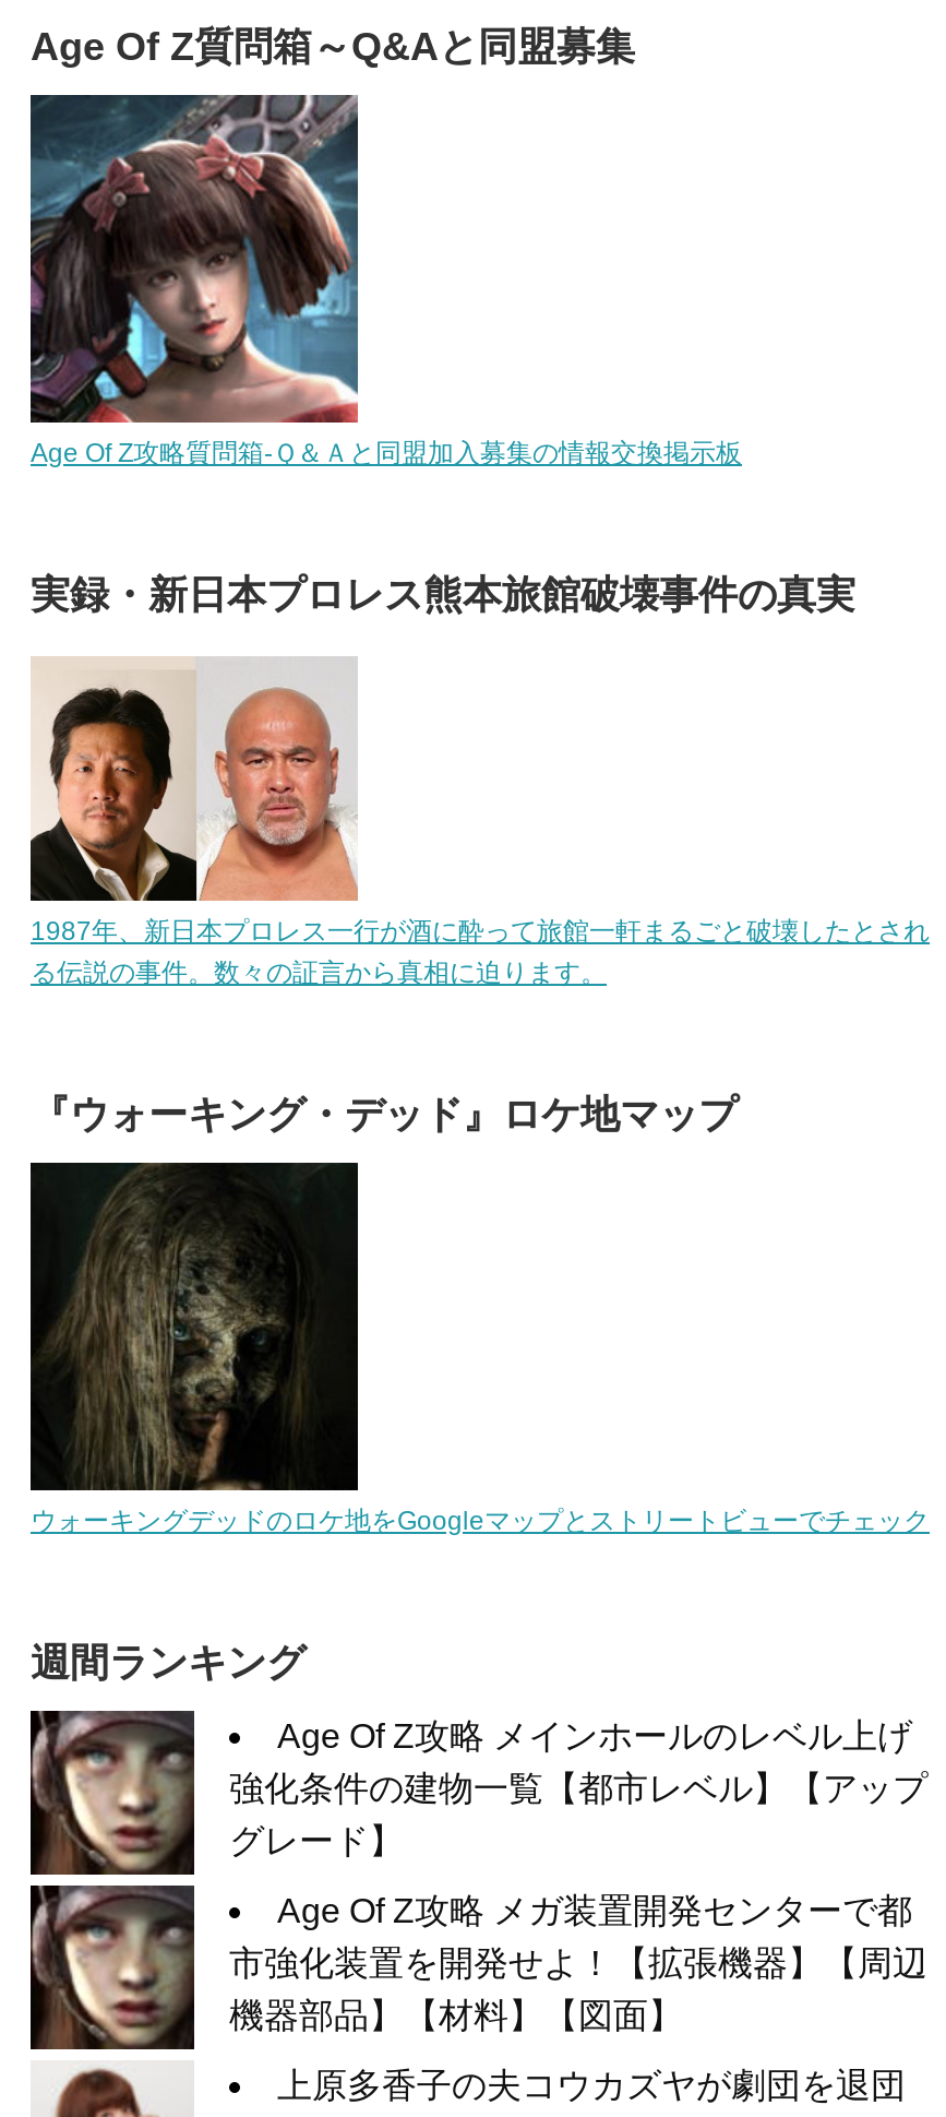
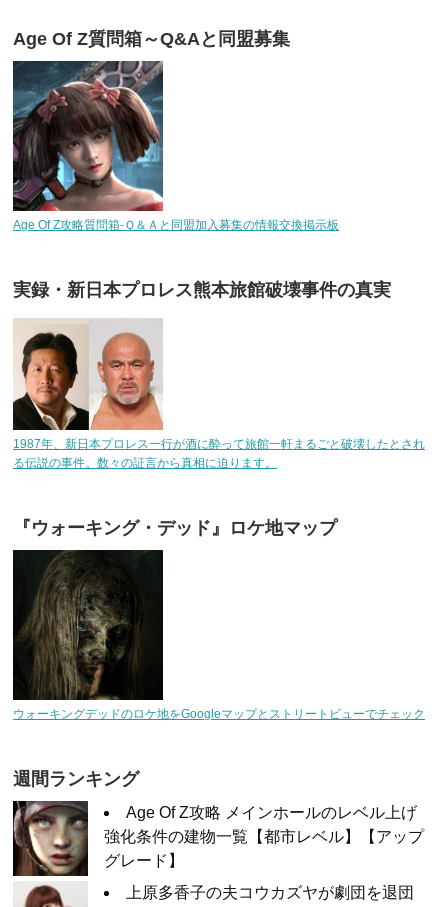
- Age Of Z攻略 メガ装置開発センターで都
- 市強化装置を開発せよ！【拡張機器】【周辺
- 機器部品】【材料】【図面】
